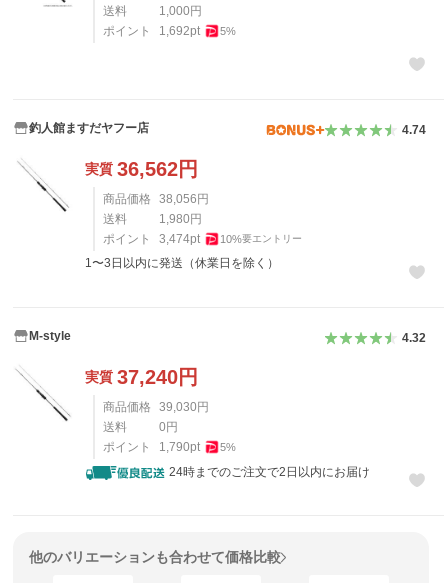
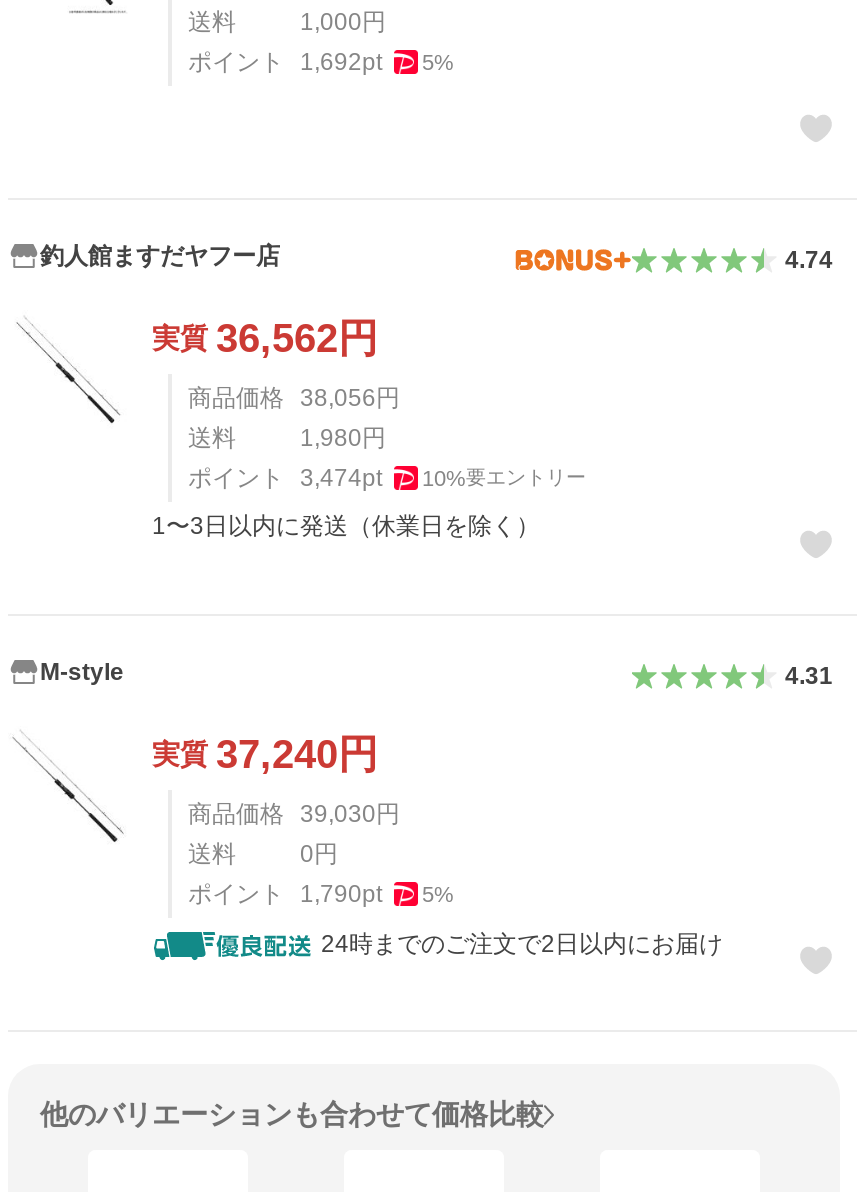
- 4.32
+ 4.31
